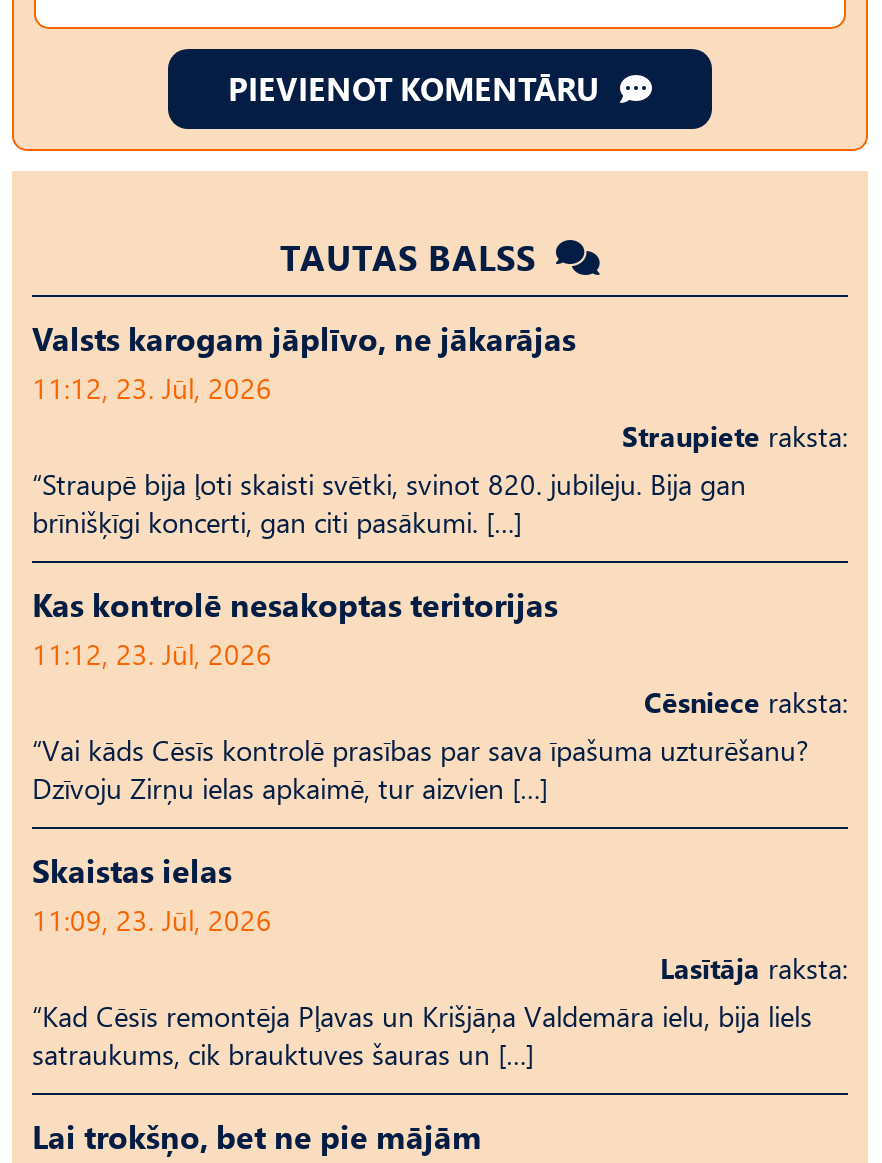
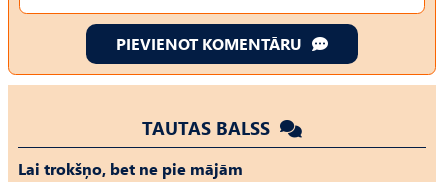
- Valsts karogam jāplīvo, ne jākarājas
- 11:12, 23. Jūl, 2026
- Straupiete raksta:
- “Straupē bija ļoti skaisti svētki, svinot 820. jubileju. Bija gan
- brīnišķīgi koncerti, gan citi pasākumi. […]
- Kas kontrolē nesakoptas teritorijas
- 11:12, 23. Jūl, 2026
- Cēsniece raksta:
- “Vai kāds Cēsīs kontrolē prasības par sava īpašuma uzturēšanu?
- Dzīvoju Zirņu ielas apkaimē, tur aizvien […]
- Skaistas ielas
- 11:09, 23. Jūl, 2026
- Lasītāja raksta:
- “Kad Cēsīs remontēja Pļavas un Krišjāņa Valdemāra ielu, bija liels
- satraukums, cik brauktuves šauras un […]
